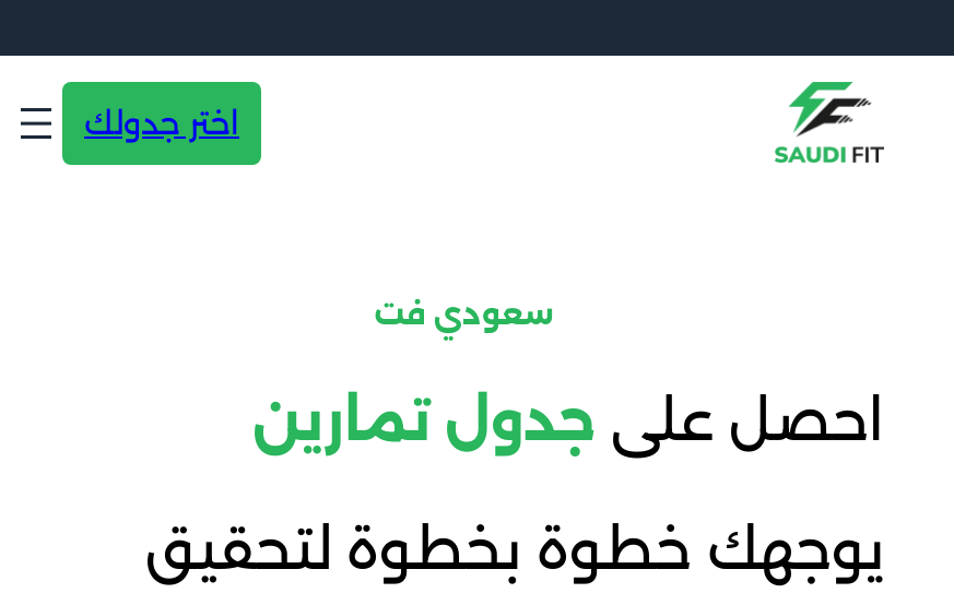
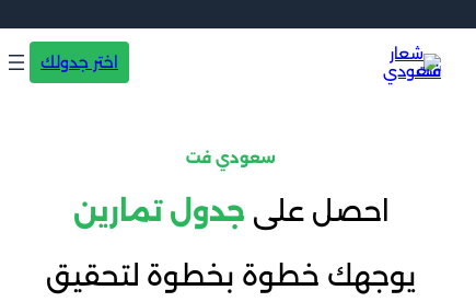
- [image]
+ [image]
